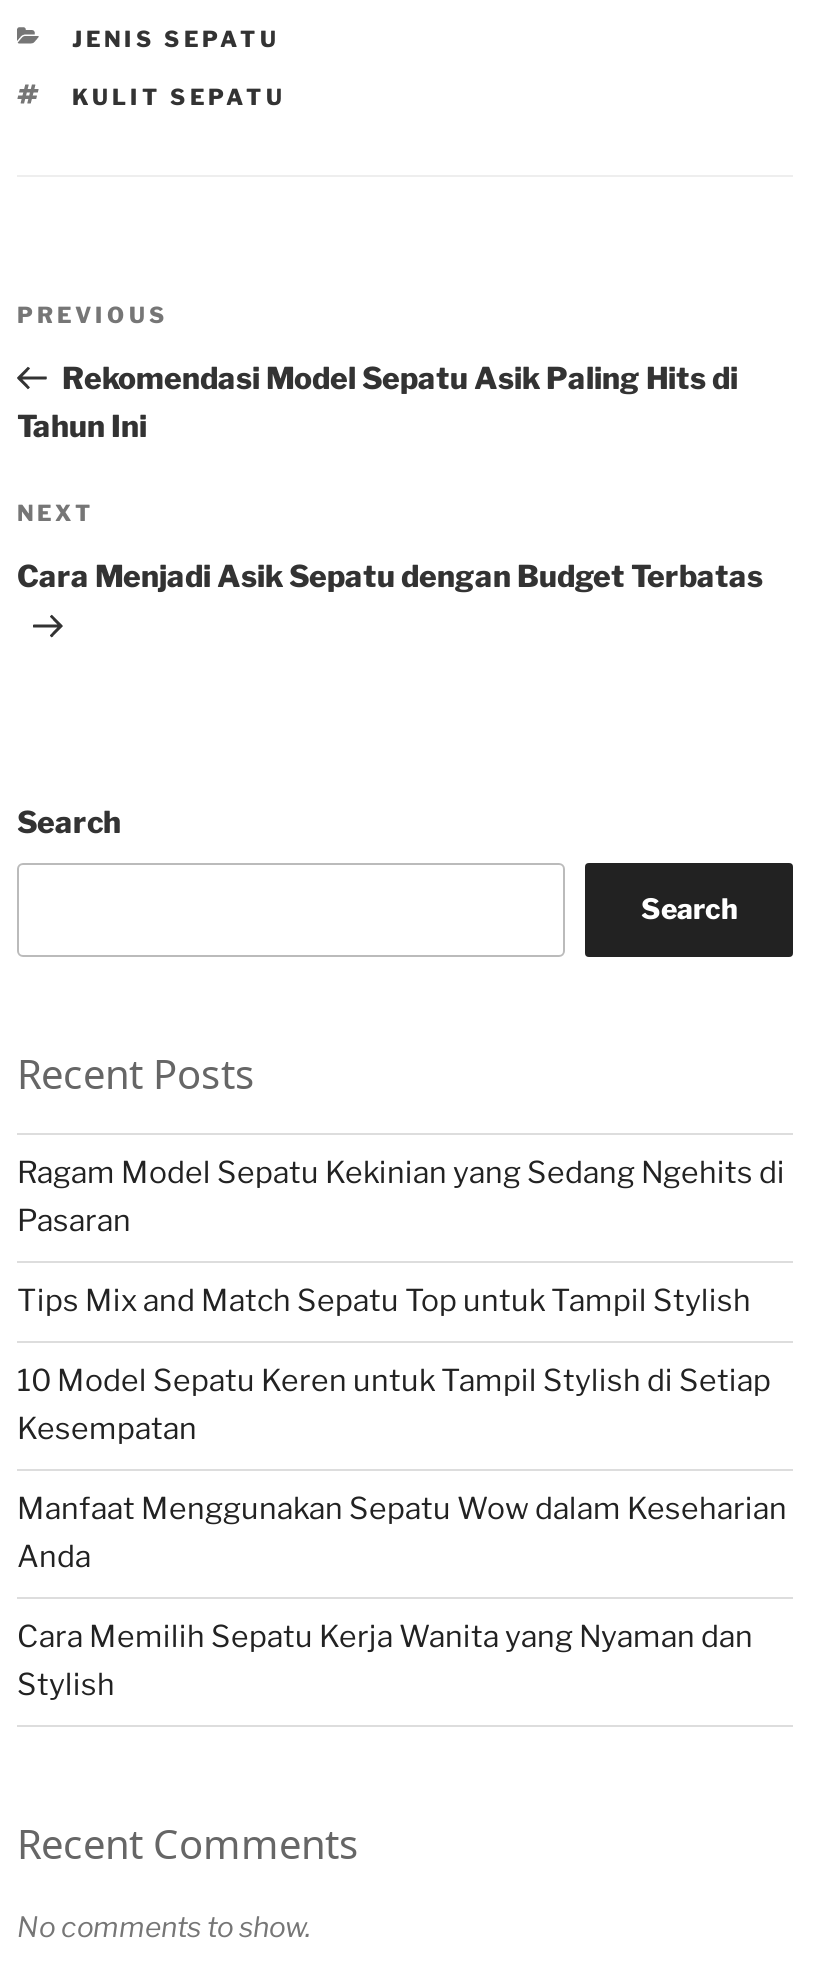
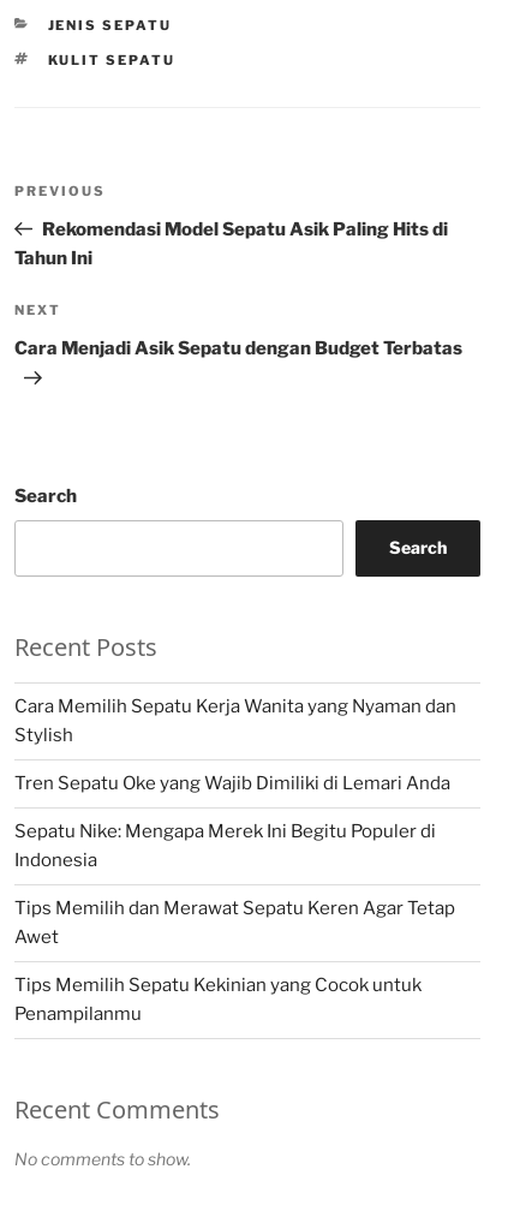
- Ragam Model Sepatu Kekinian yang Sedang Ngehits di
- Pasaran
- Tips Mix and Match Sepatu Top untuk Tampil Stylish
- 10 Model Sepatu Keren untuk Tampil Stylish di Setiap
- Kesempatan
- Manfaat Menggunakan Sepatu Wow dalam Keseharian
- Anda

moved up: Cara Memilih Sepatu Kerja Wanita yang Nyaman dan | Stylish

+ Tren Sepatu Oke yang Wajib Dimiliki di Lemari Anda
+ Sepatu Nike: Mengapa Merek Ini Begitu Populer di
+ Indonesia
+ Tips Memilih dan Merawat Sepatu Keren Agar Tetap
+ Awet
+ Tips Memilih Sepatu Kekinian yang Cocok untuk
+ Penampilanmu
